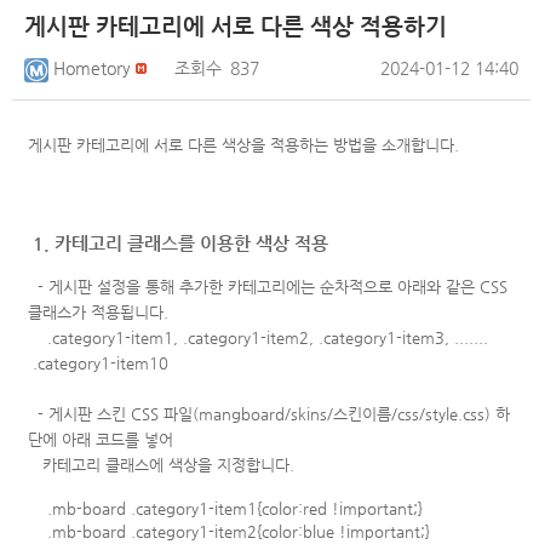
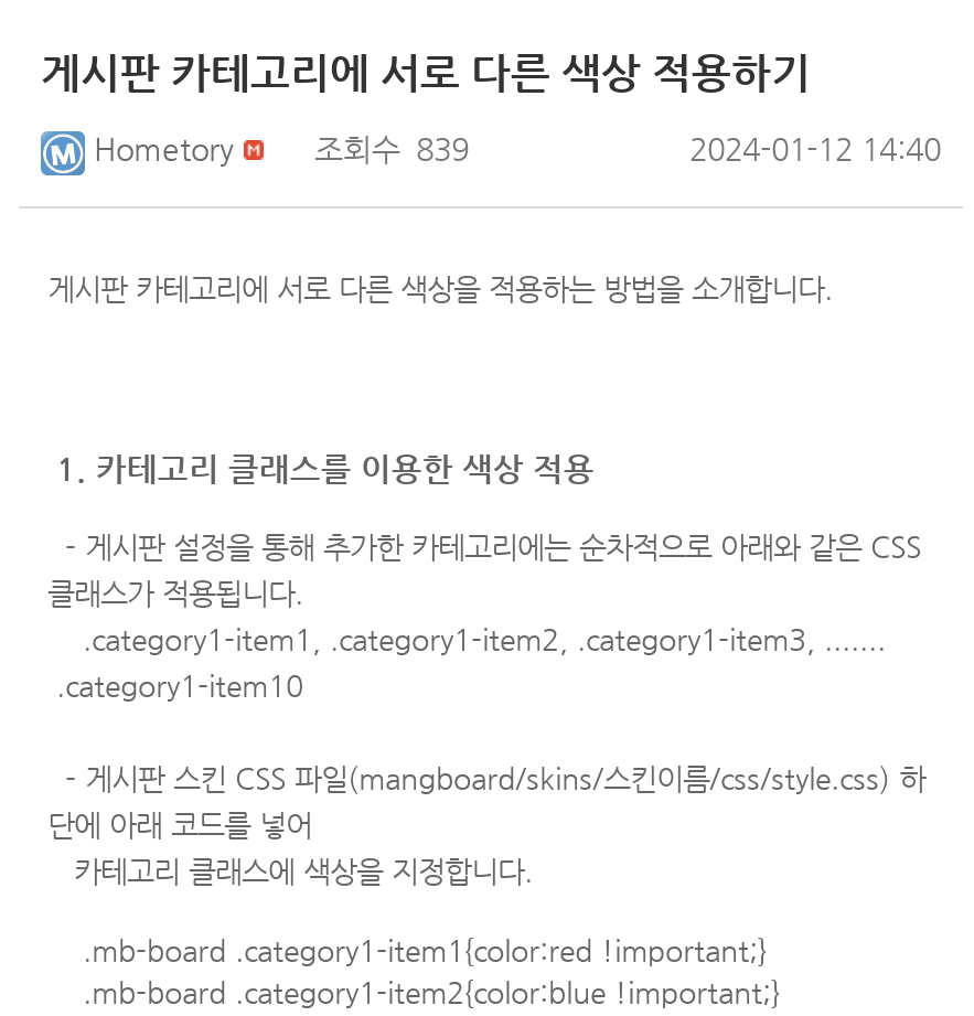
- 조회수 837
+ 조회수 839
